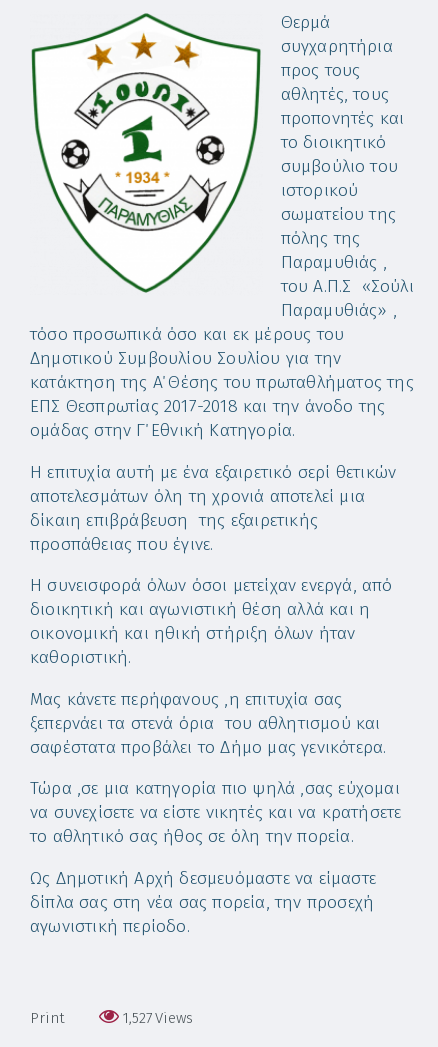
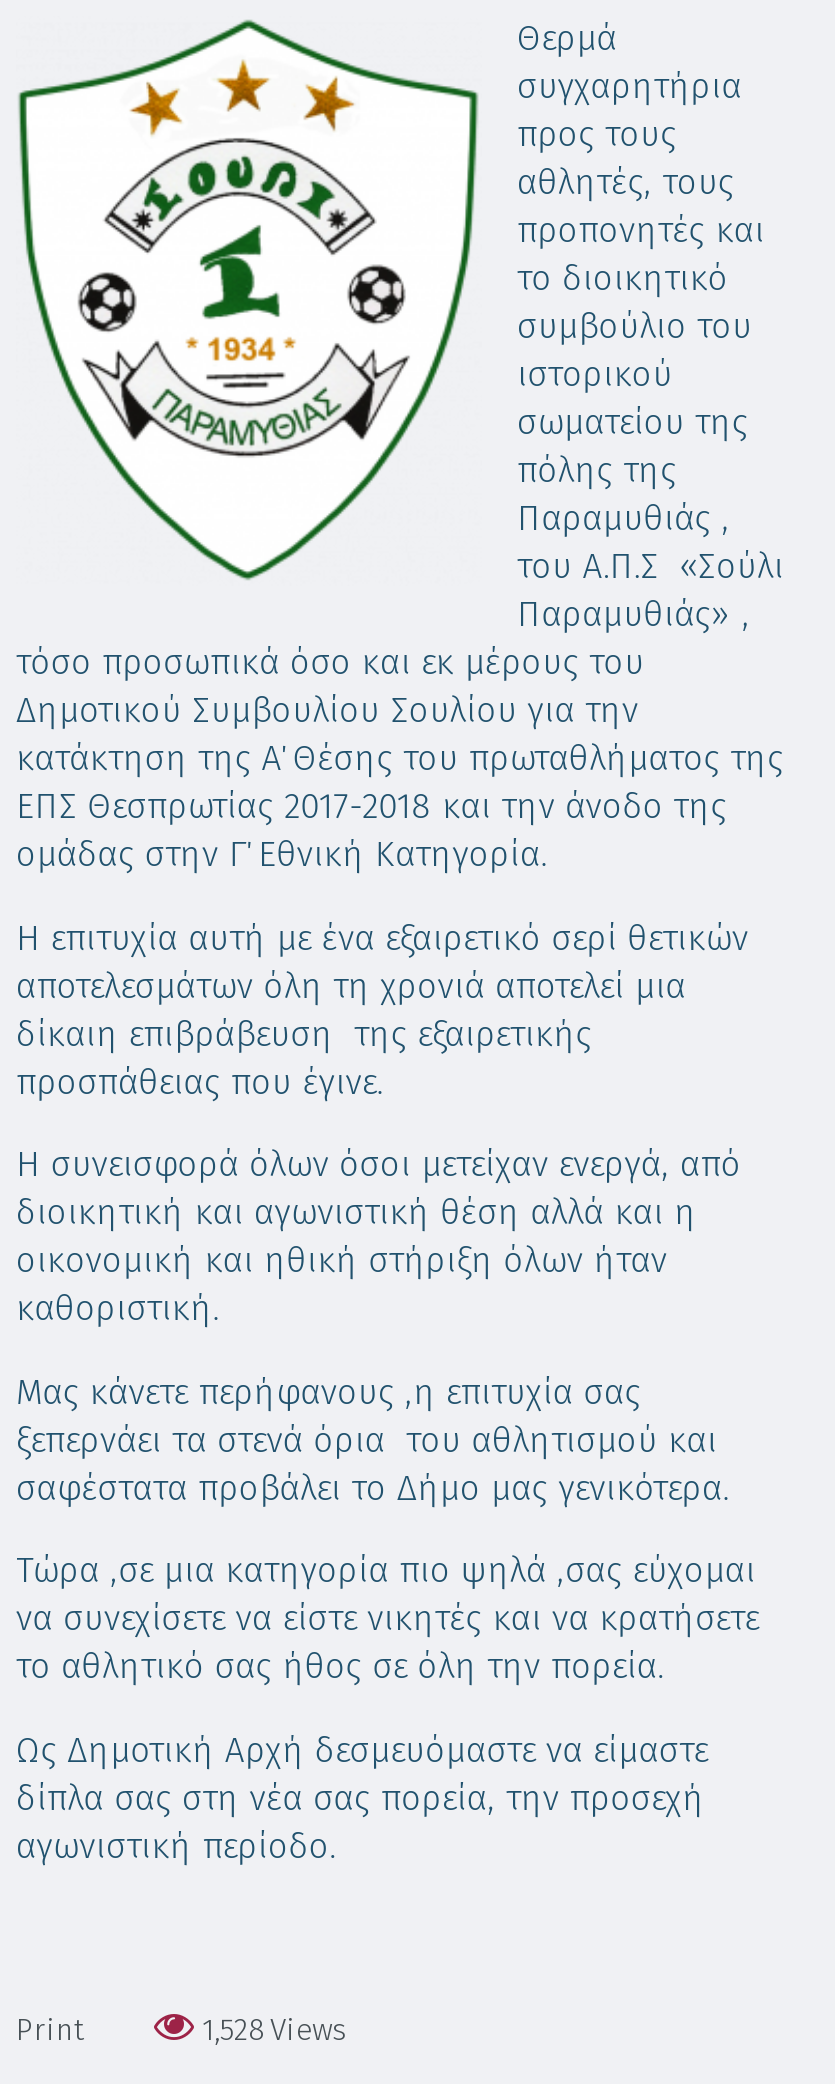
- 1,527 Views
+ 1,528 Views
